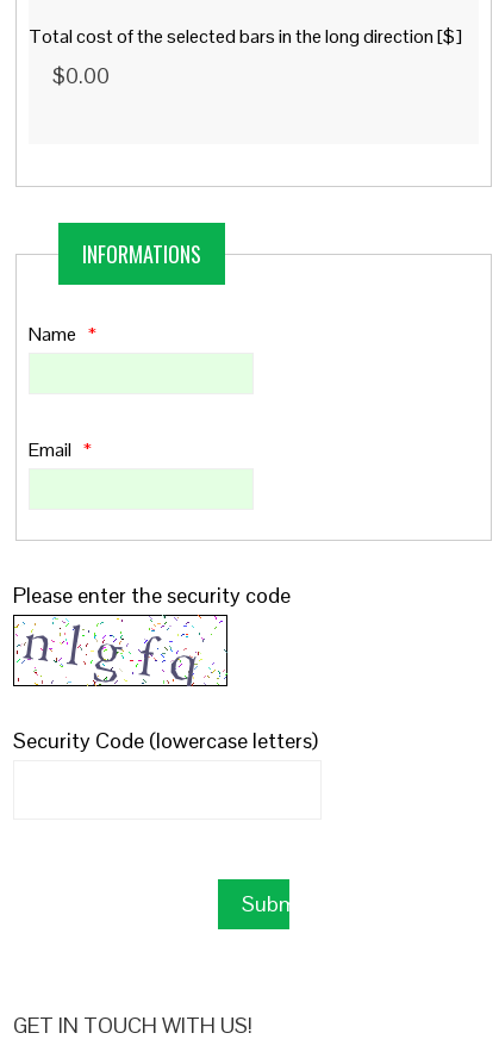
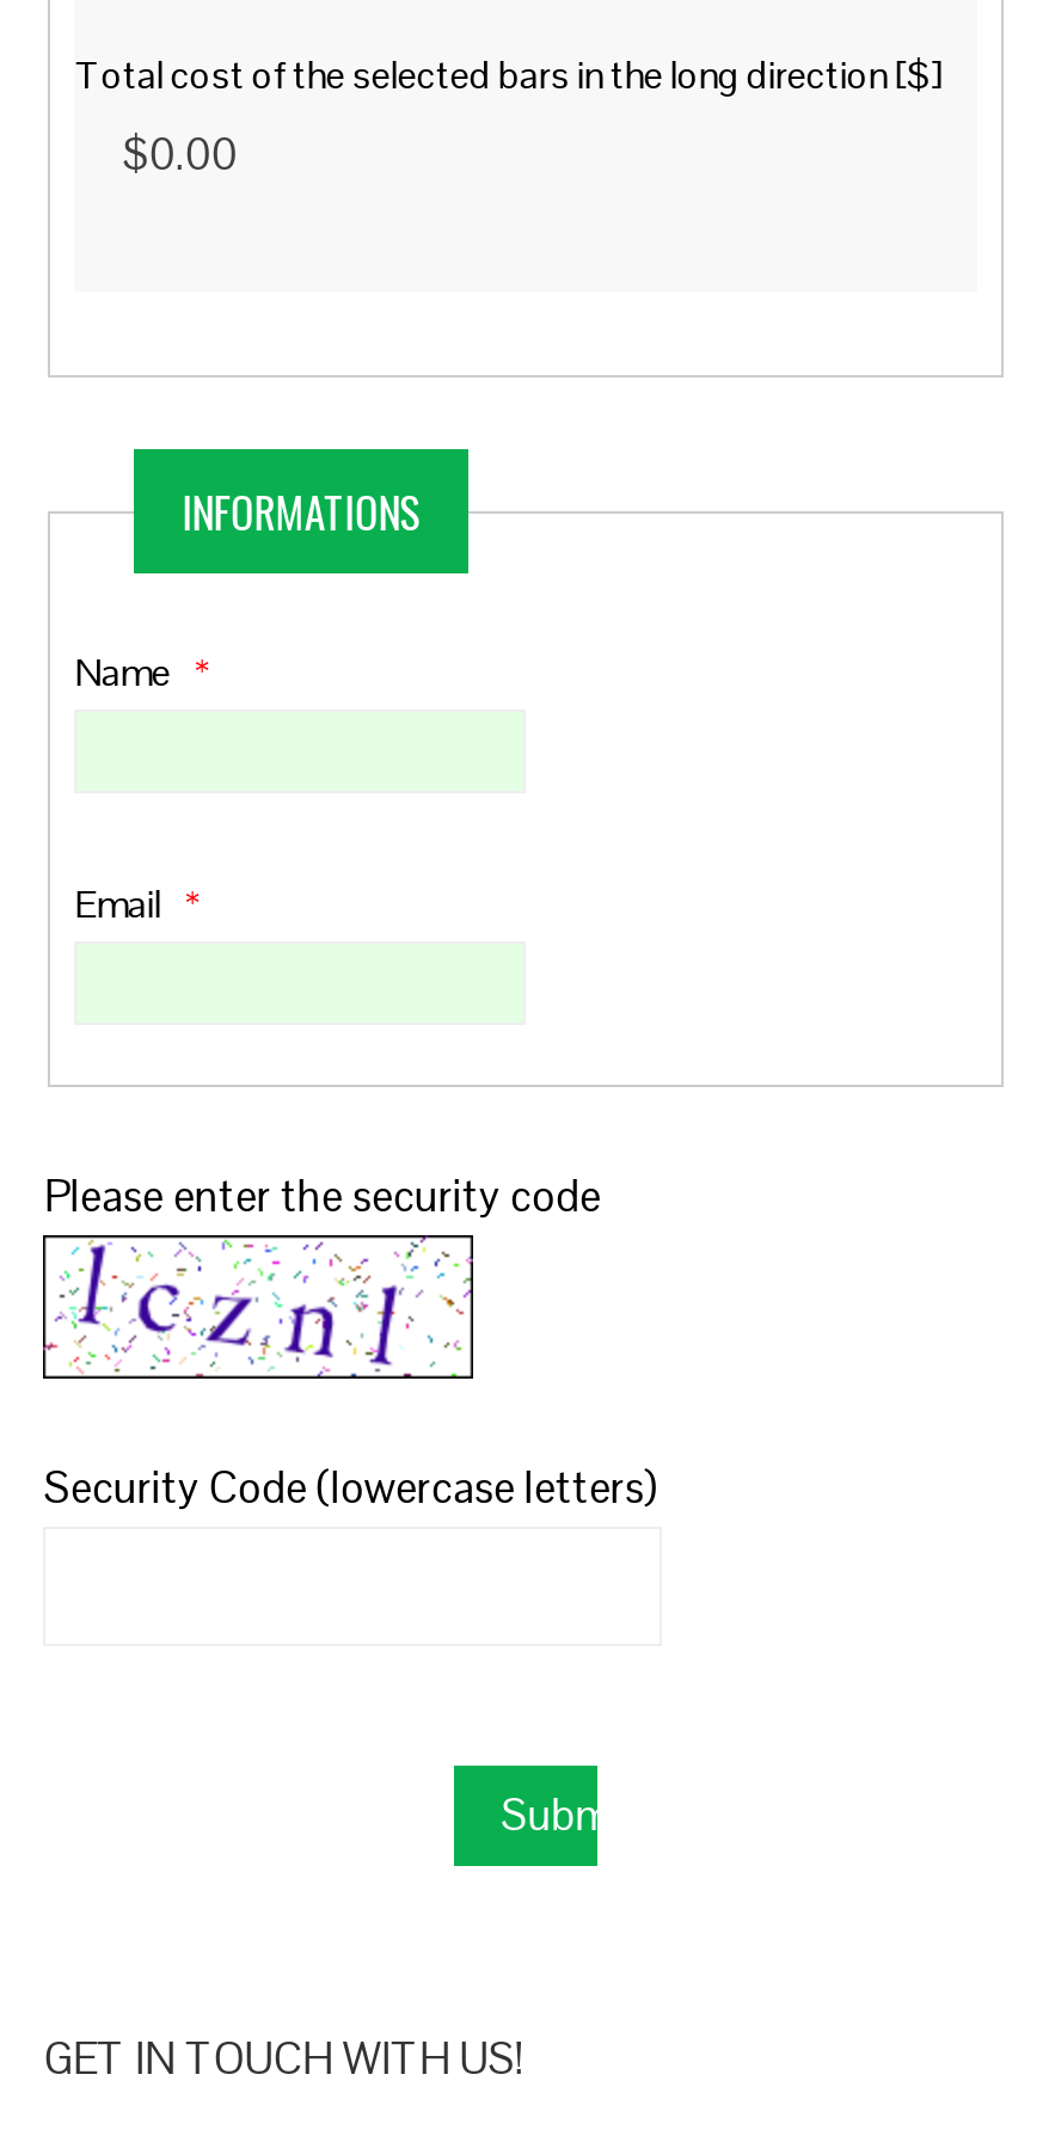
- [image]
+ [image]
